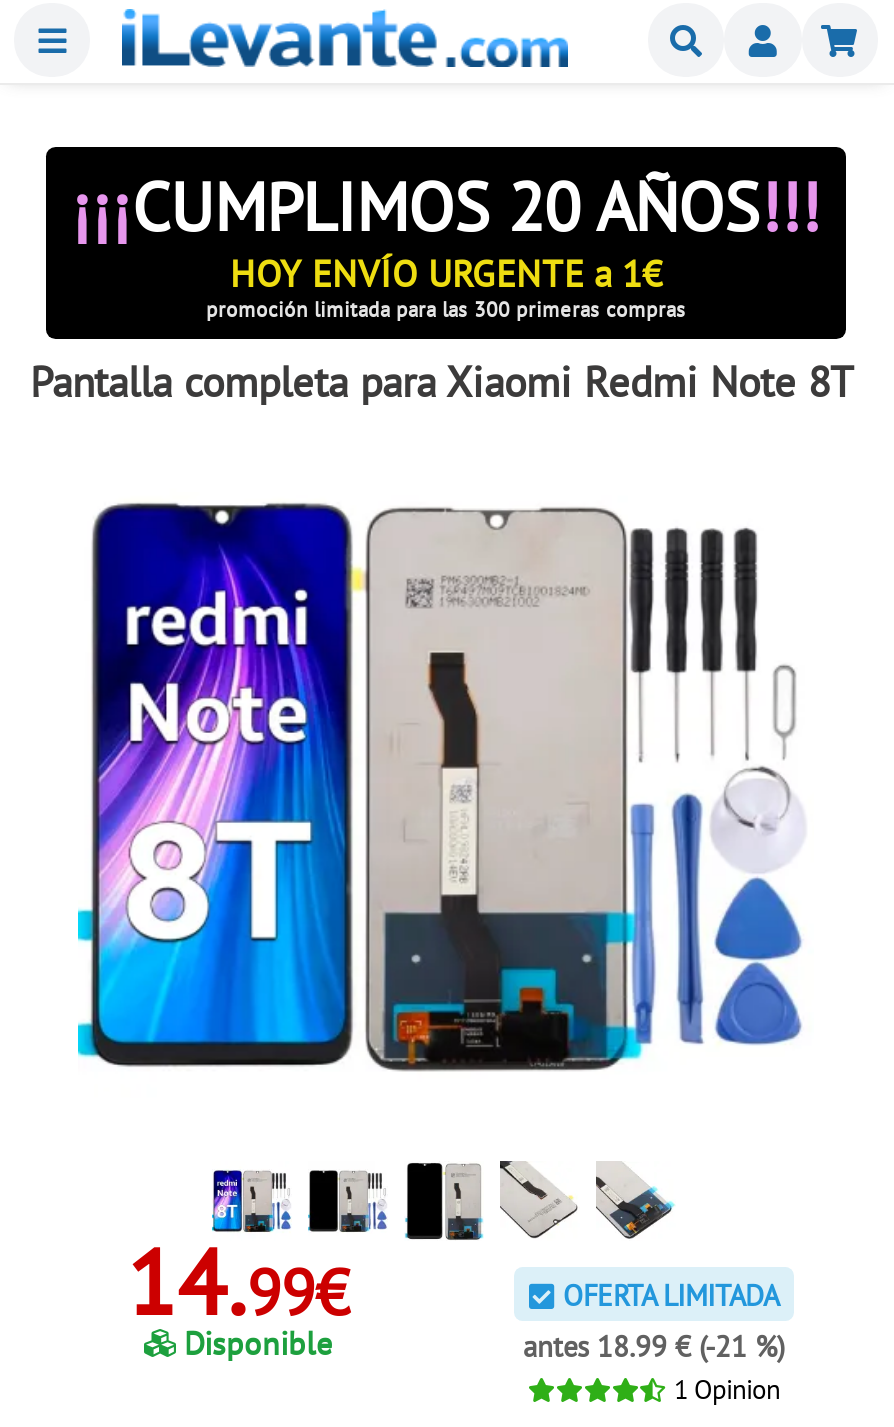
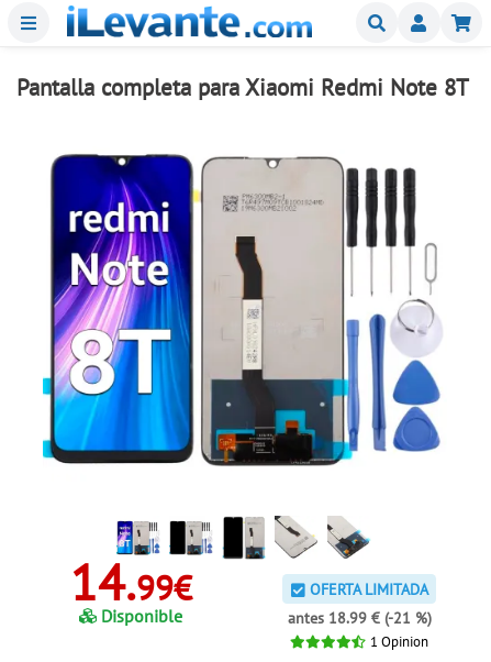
- [image]
- ¡¡¡CUMPLIMOS 20 AÑOS!!!
- HOY ENVÍO URGENTE a 1€
- promoción limitada para las 300 primeras compras

- [image]
